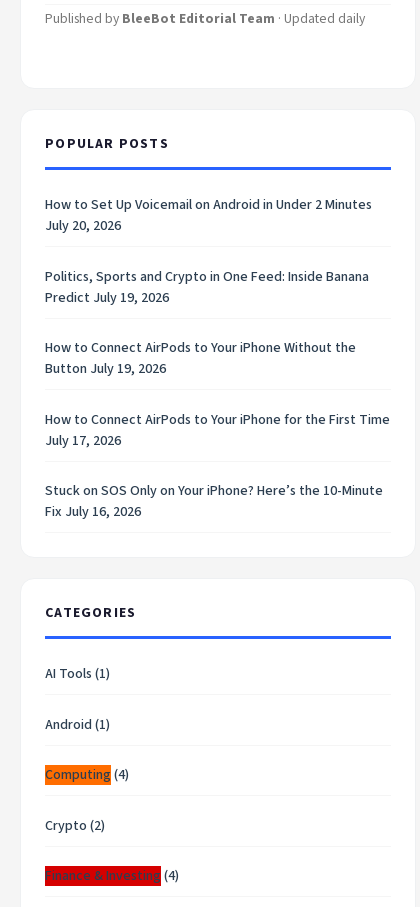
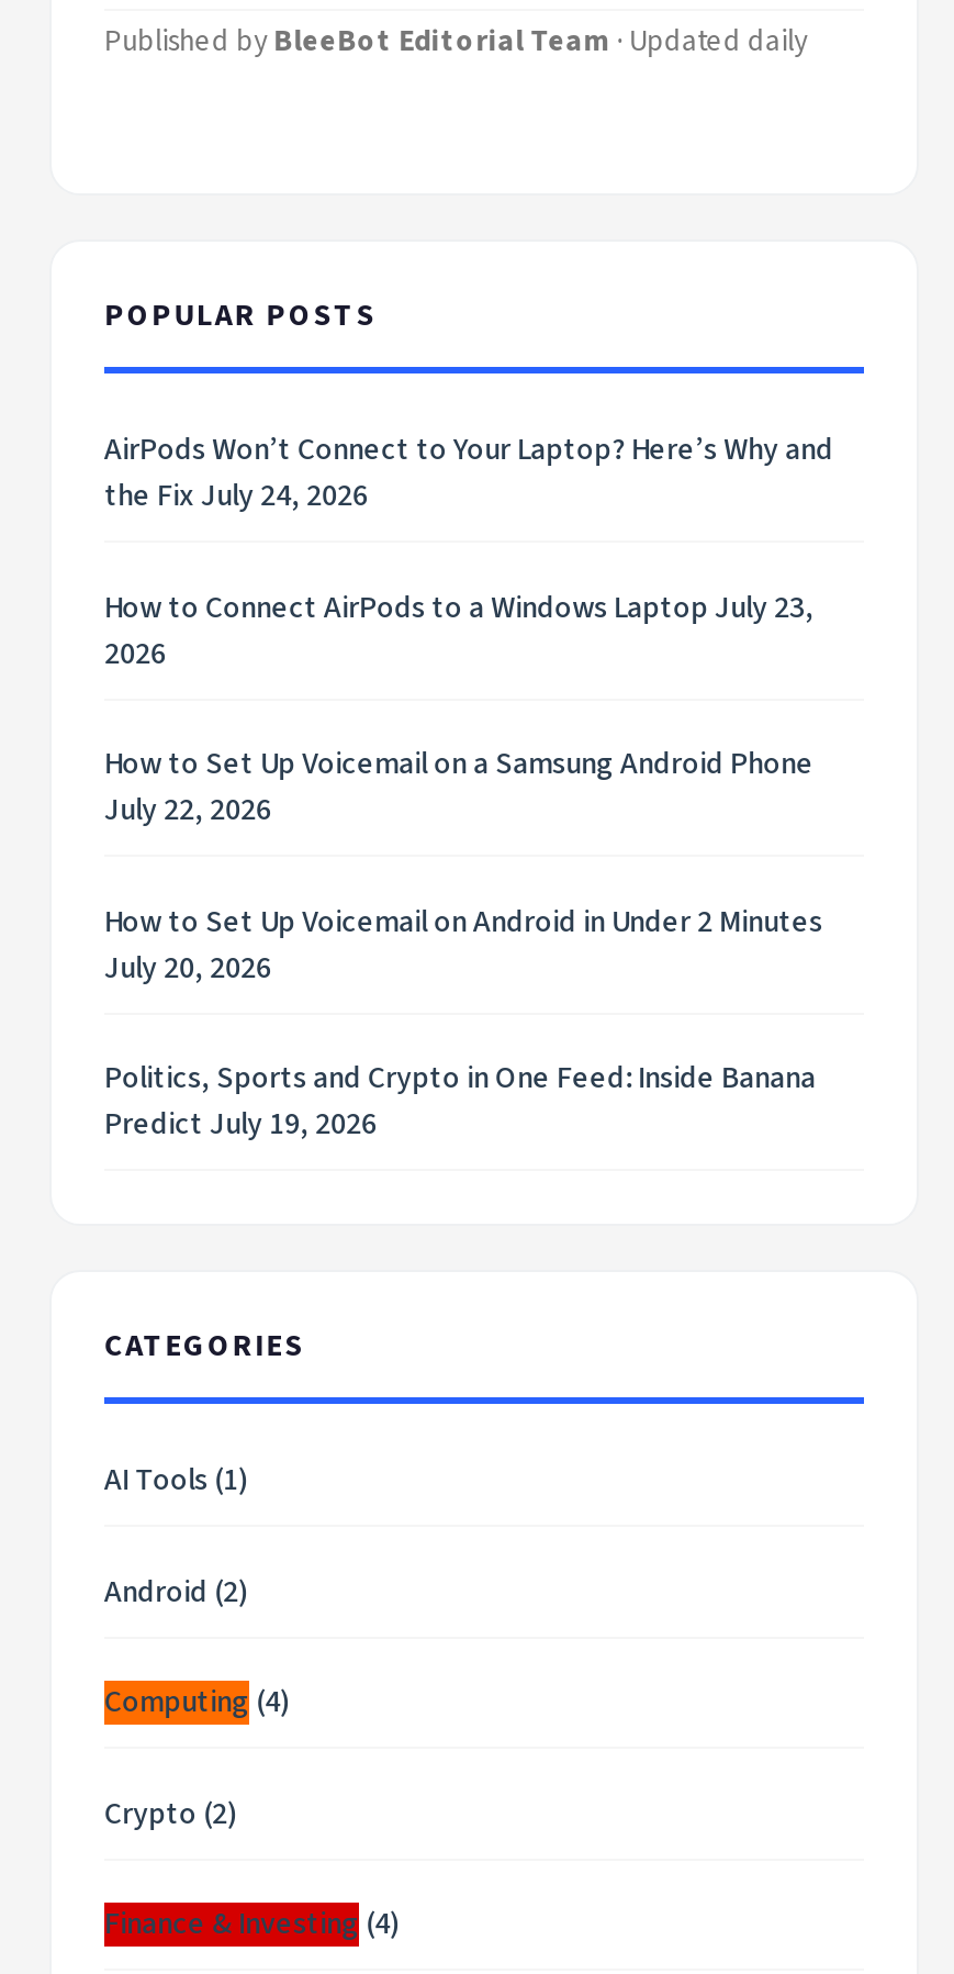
+ AirPods Won’t Connect to Your Laptop? Here’s Why and
+ the Fix July 24, 2026
+ How to Connect AirPods to a Windows Laptop July 23,
+ 2026
+ How to Set Up Voicemail on a Samsung Android Phone
+ July 22, 2026

moved down: How to Set Up Voicemail on Android in Under 2 Minutes | July 20, 2026 | Politics, Sports and Crypto in One Feed: Inside Banana | Predict July 19, 2026

- How to Connect AirPods to Your iPhone Without the
- Button July 19, 2026
- How to Connect AirPods to Your iPhone for the First Time
- July 17, 2026
- Stuck on SOS Only on Your iPhone? Here’s the 10-Minute
- Fix July 16, 2026

- Android (1)
+ Android (2)
